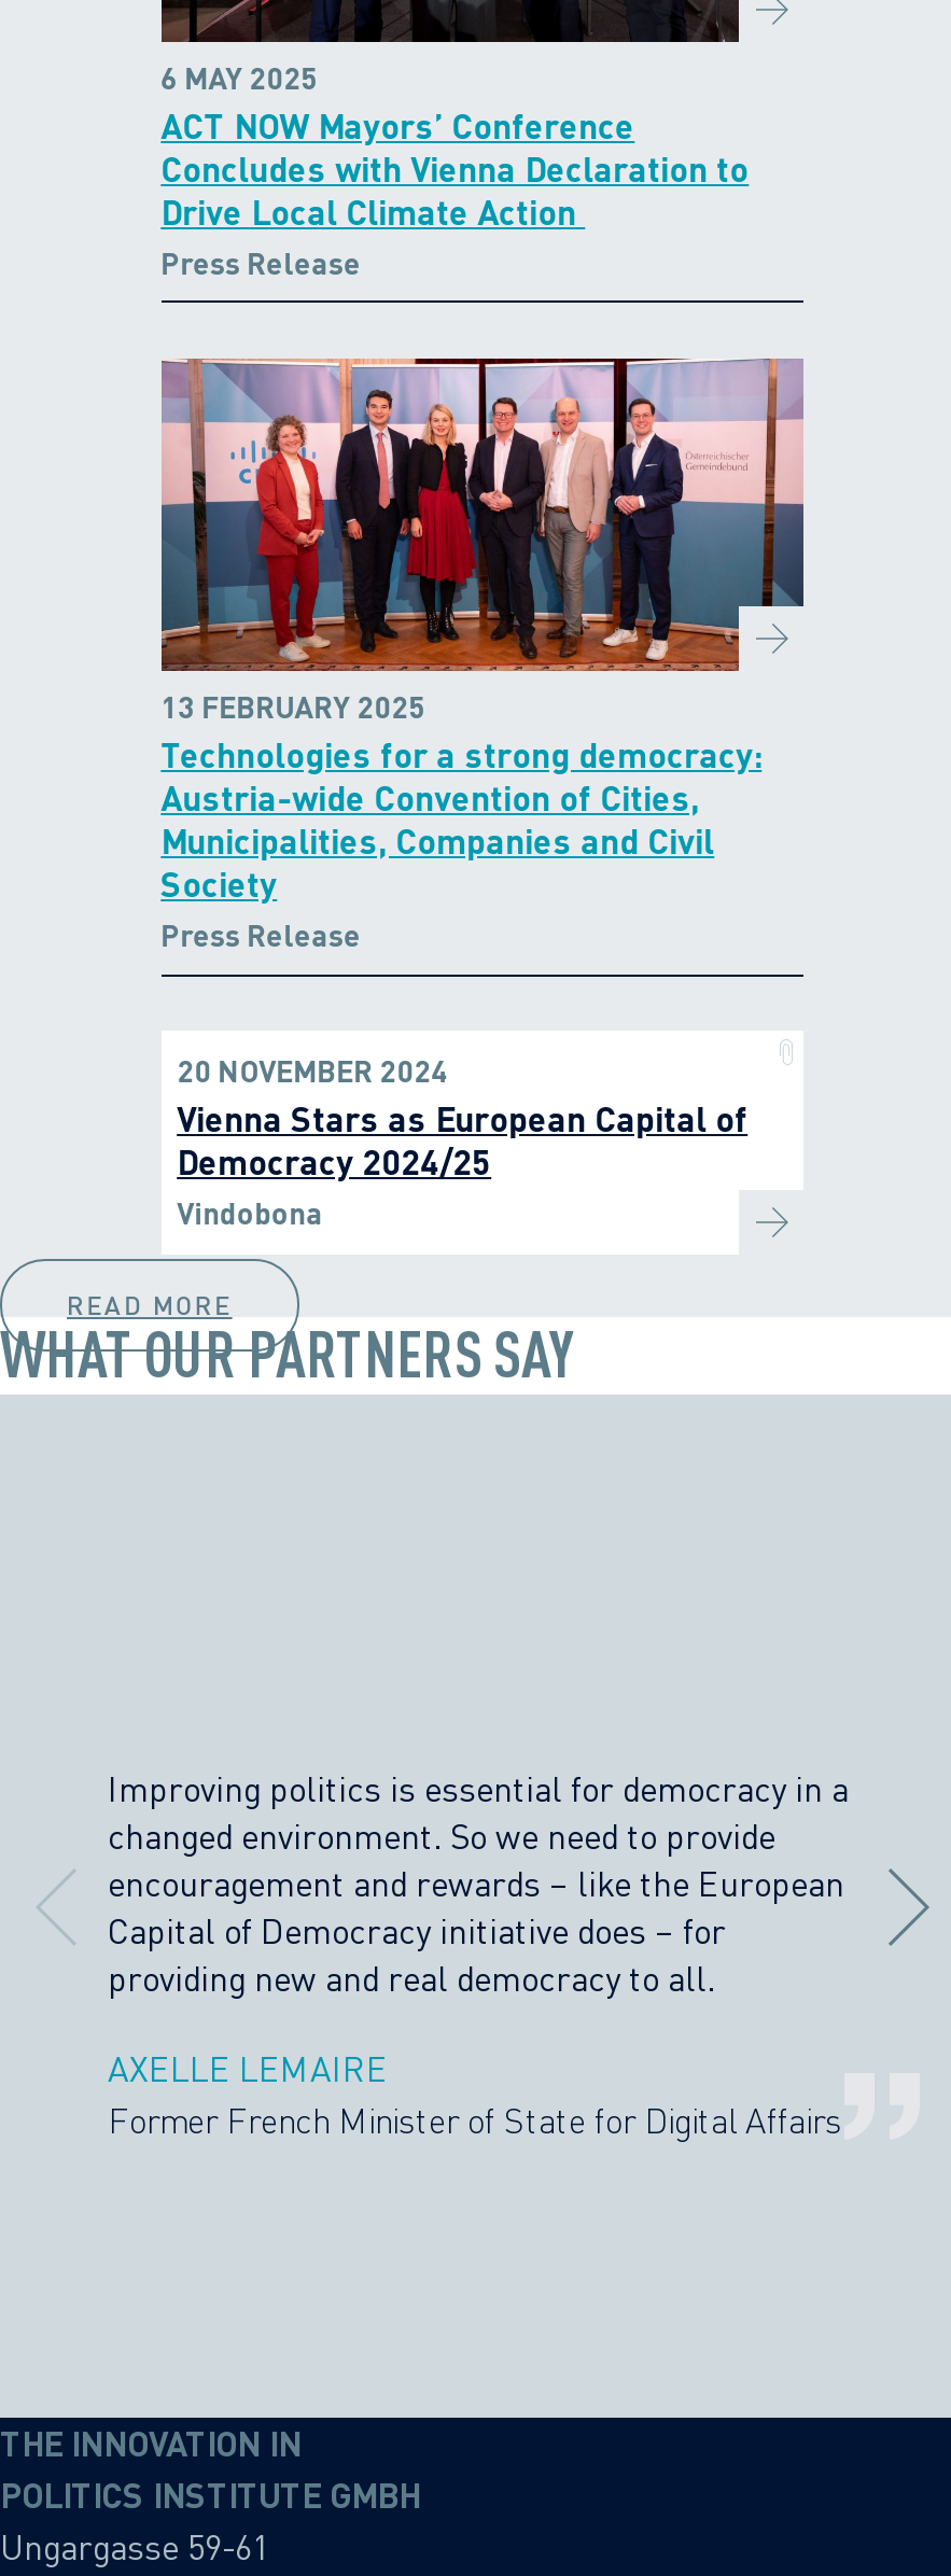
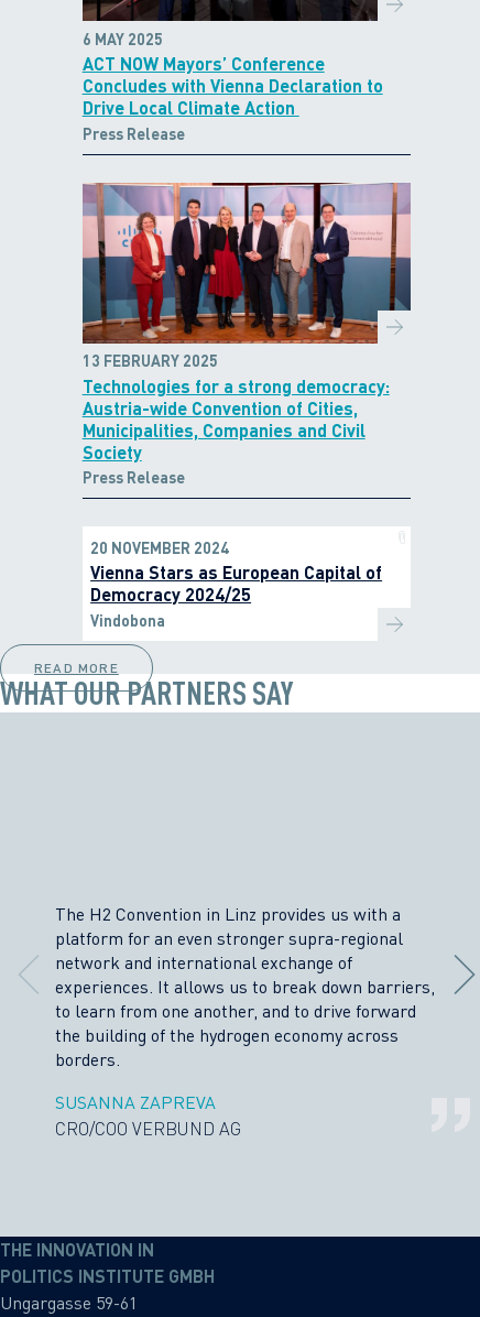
- Improving politics is essential for democracy in a
- changed environment. So we need to provide
- encouragement and rewards – like the European
- Capital of Democracy initiative does – for
- providing new and real democracy to all.
+ The H2 Convention in Linz provides us with a
+ platform for an even stronger supra-regional
+ network and international exchange of
+ experiences. It allows us to break down barriers,
+ to learn from one another, and to drive forward
+ the building of the hydrogen economy across
+ borders.

- AXELLE LEMAIRE
- Former French Minister of State for Digital Affairs
+ SUSANNA ZAPREVA
+ CRO/COO VERBUND AG
